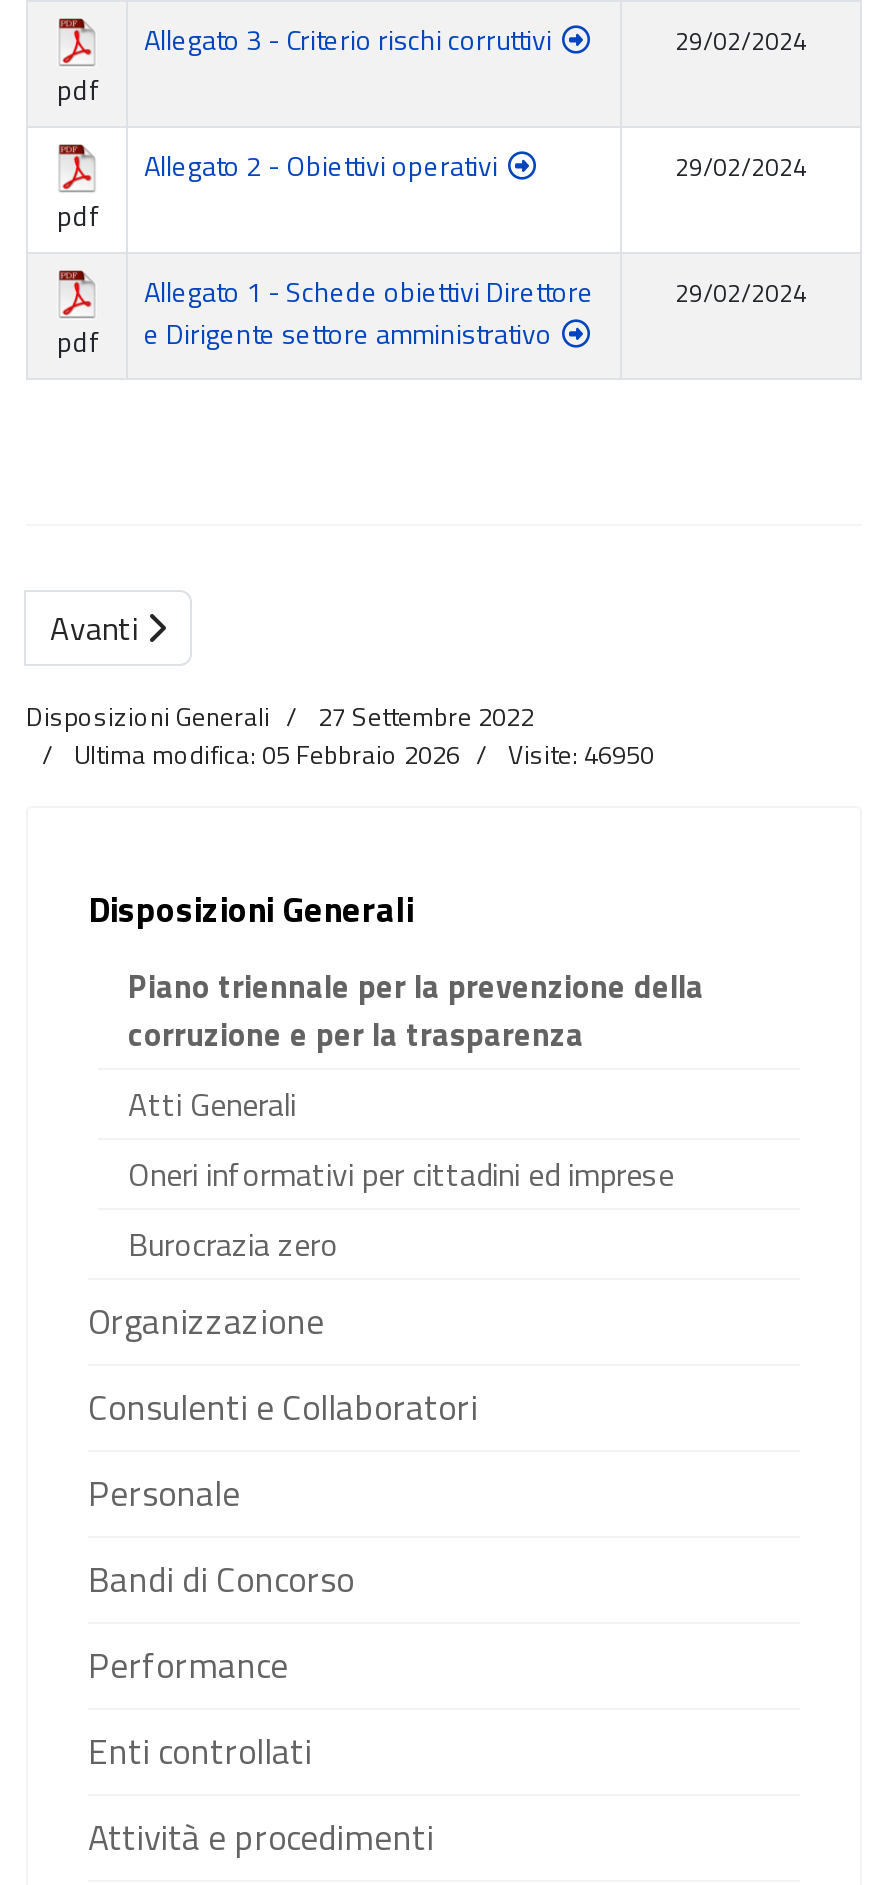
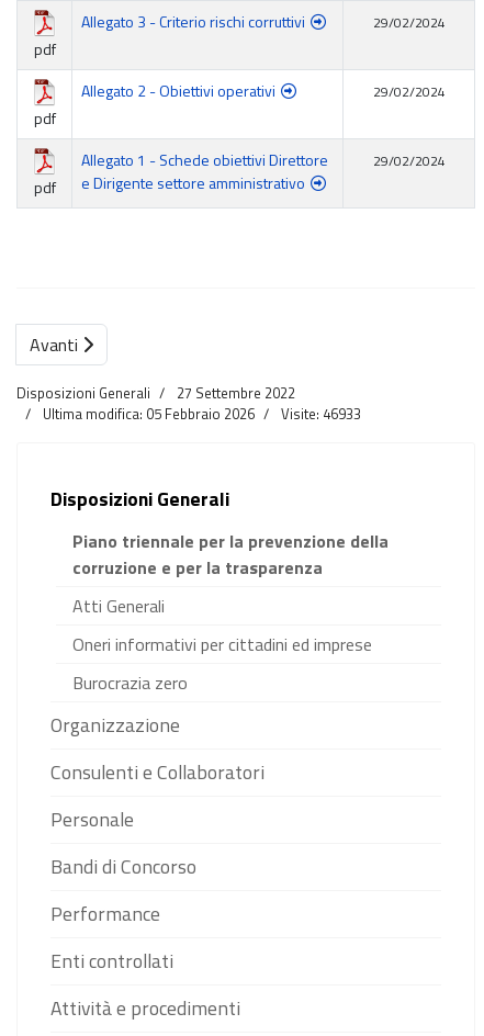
- Ultima modifica: 05 Febbraio 2026 Visite: 46950
+ Ultima modifica: 05 Febbraio 2026 Visite: 46933
